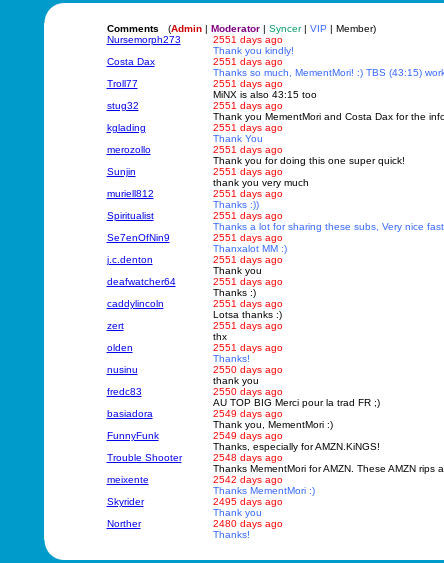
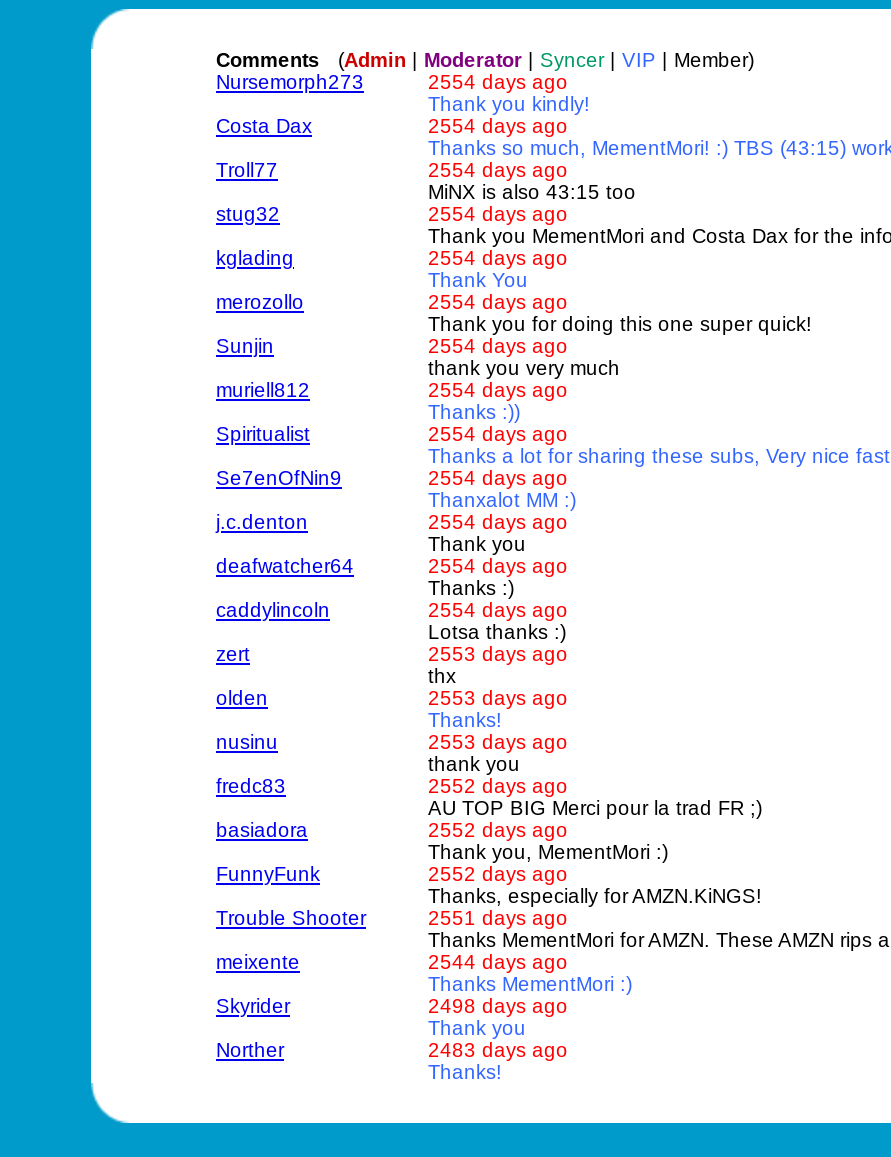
- 2551 days ago
+ 2554 days ago

- 2551 days ago
+ 2554 days ago

- 2551 days ago
+ 2554 days ago

- 2551 days ago
+ 2554 days ago

- 2551 days ago
+ 2554 days ago

- 2551 days ago
+ 2554 days ago

- 2551 days ago
+ 2554 days ago

- 2551 days ago
+ 2554 days ago

- 2551 days ago
+ 2554 days ago

- 2551 days ago
+ 2554 days ago

- 2551 days ago
+ 2554 days ago

- 2551 days ago
+ 2554 days ago

- 2551 days ago
+ 2554 days ago

- 2551 days ago
+ 2553 days ago

- 2551 days ago
+ 2553 days ago

- 2550 days ago
+ 2553 days ago

- 2550 days ago
+ 2552 days ago

- 2549 days ago
+ 2552 days ago

- 2549 days ago
+ 2552 days ago

- 2548 days ago
+ 2551 days ago

- 2542 days ago
+ 2544 days ago

- 2495 days ago
+ 2498 days ago

- 2480 days ago
+ 2483 days ago
